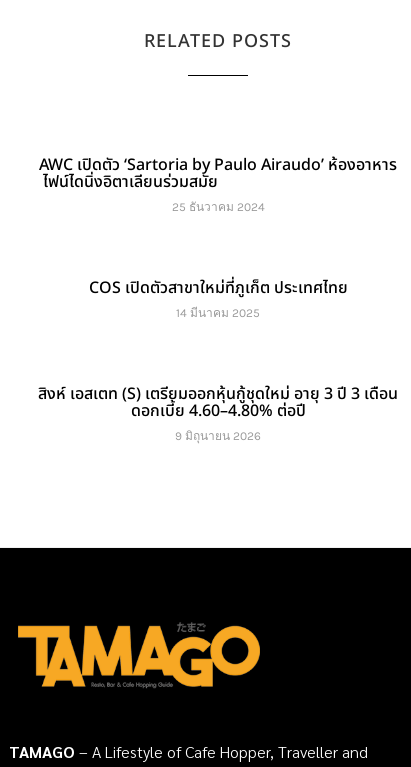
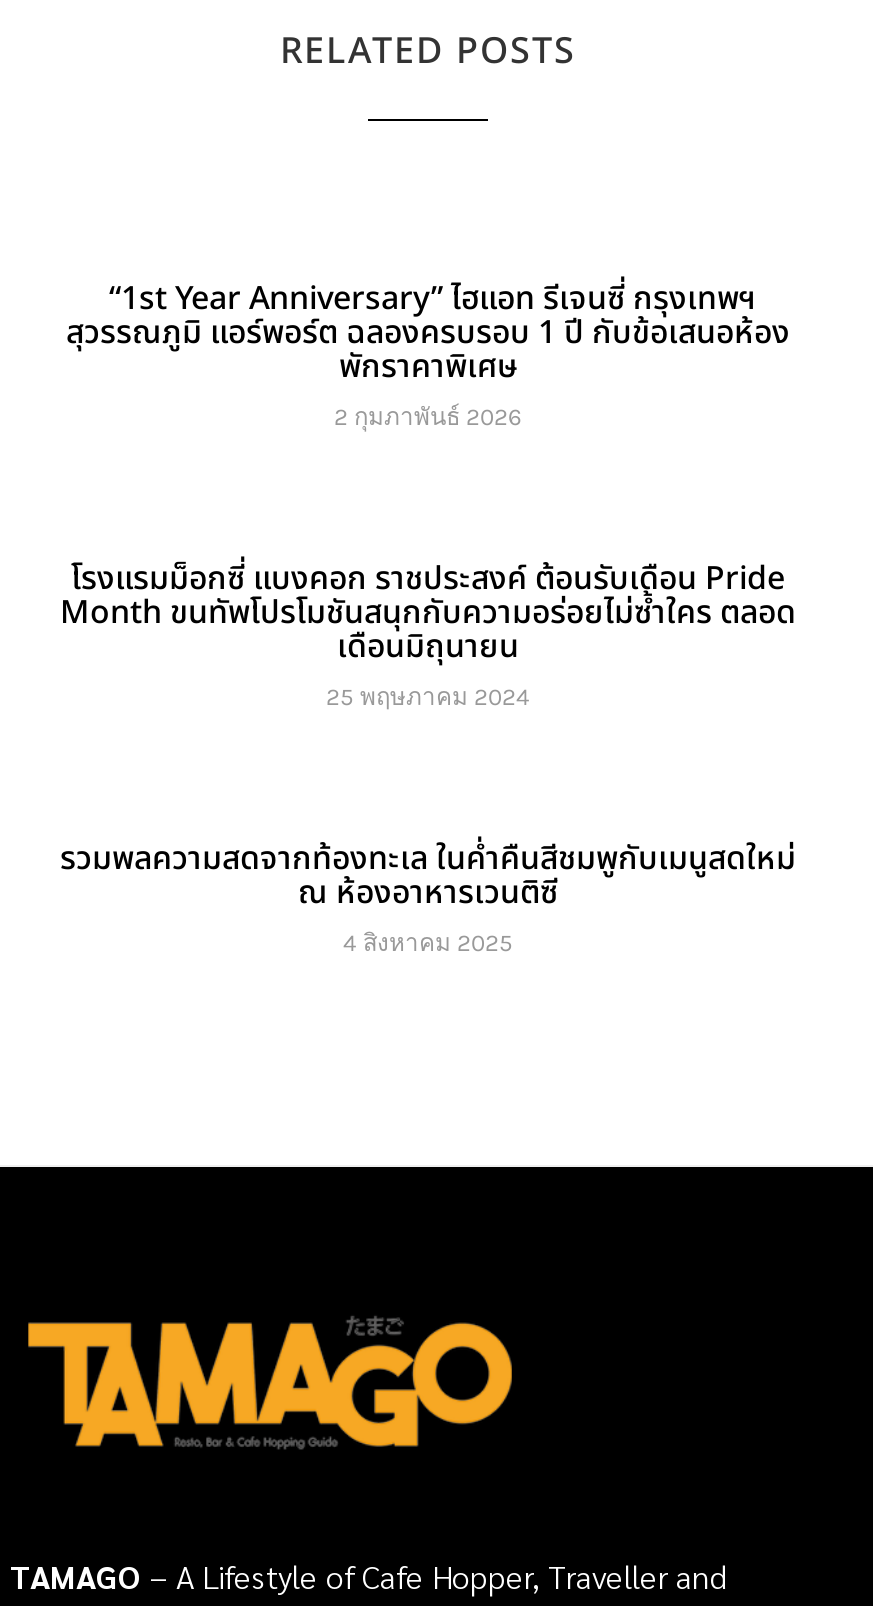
- AWC เปิดตัว ‘Sartoria by Paulo Airaudo’ ห้องอาหาร
- ไฟน์ไดนิ่งอิตาเลียนร่วมสมัย
- 25 ธันวาคม 2024
+ “1st Year Anniversary” ไฮแอท รีเจนซี่ กรุงเทพฯ
+ สุวรรณภูมิ แอร์พอร์ต ฉลองครบรอบ 1 ปี กับข้อเสนอห้อง
+ พักราคาพิเศษ
+ 2 กุมภาพันธ์ 2026

- COS เปิดตัวสาขาใหม่ที่ภูเก็ต ประเทศไทย
- 14 มีนาคม 2025
+ โรงแรมม็อกซี่ แบงคอก ราชประสงค์ ต้อนรับเดือน Pride
+ Month ขนทัพโปรโมชันสนุกกับความอร่อยไม่ซ้ำใคร ตลอด
+ เดือนมิถุนายน
+ 25 พฤษภาคม 2024

- สิงห์ เอสเตท (S) เตรียมออกหุ้นกู้ชุดใหม่ อายุ 3 ปี 3 เดือน
- ดอกเบี้ย 4.60–4.80% ต่อปี
- 9 มิถุนายน 2026
+ รวมพลความสดจากท้องทะเล ในค่ำคืนสีชมพูกับเมนูสดใหม่
+ ณ ห้องอาหารเวนติซี
+ 4 สิงหาคม 2025
